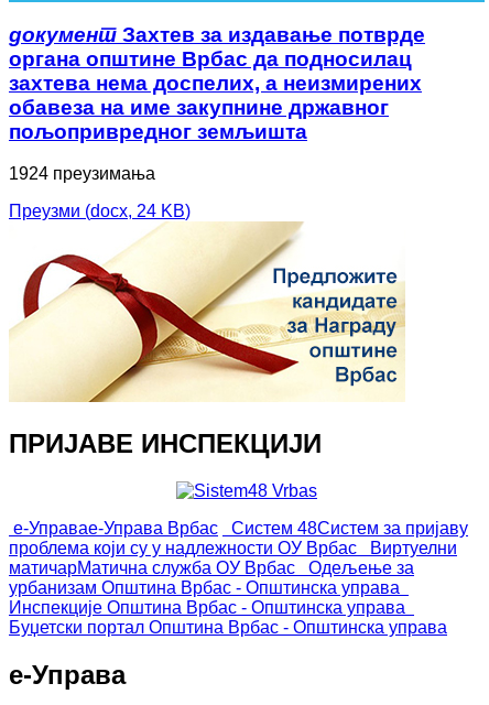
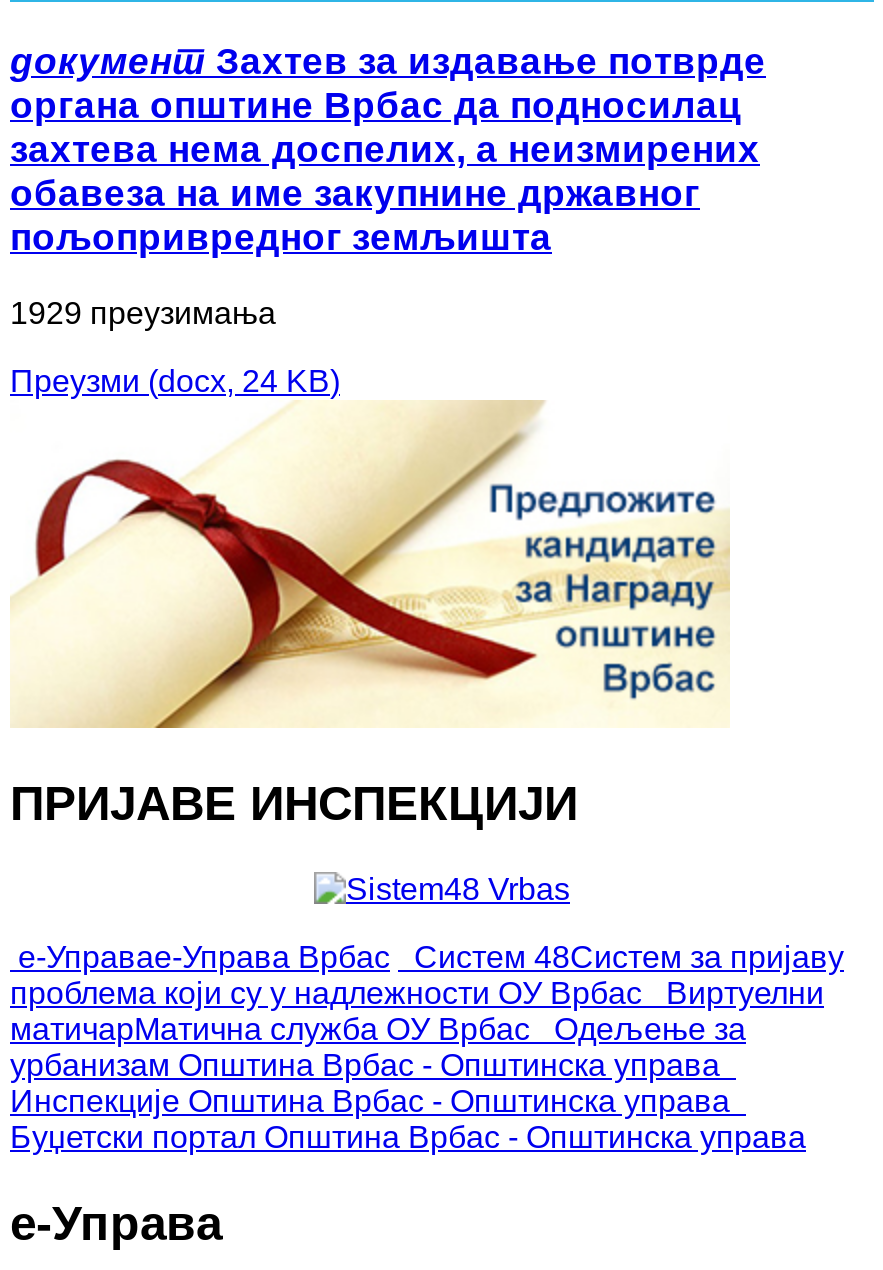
- 1924 преузимања
+ 1929 преузимања
